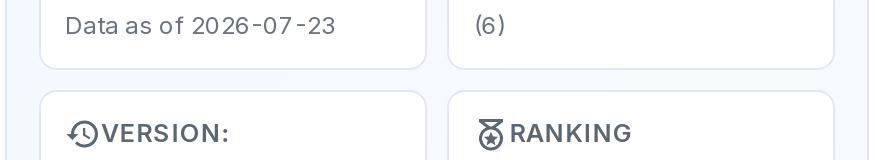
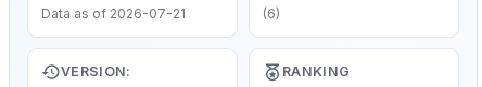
- Data as of 2026-07-23
+ Data as of 2026-07-21
